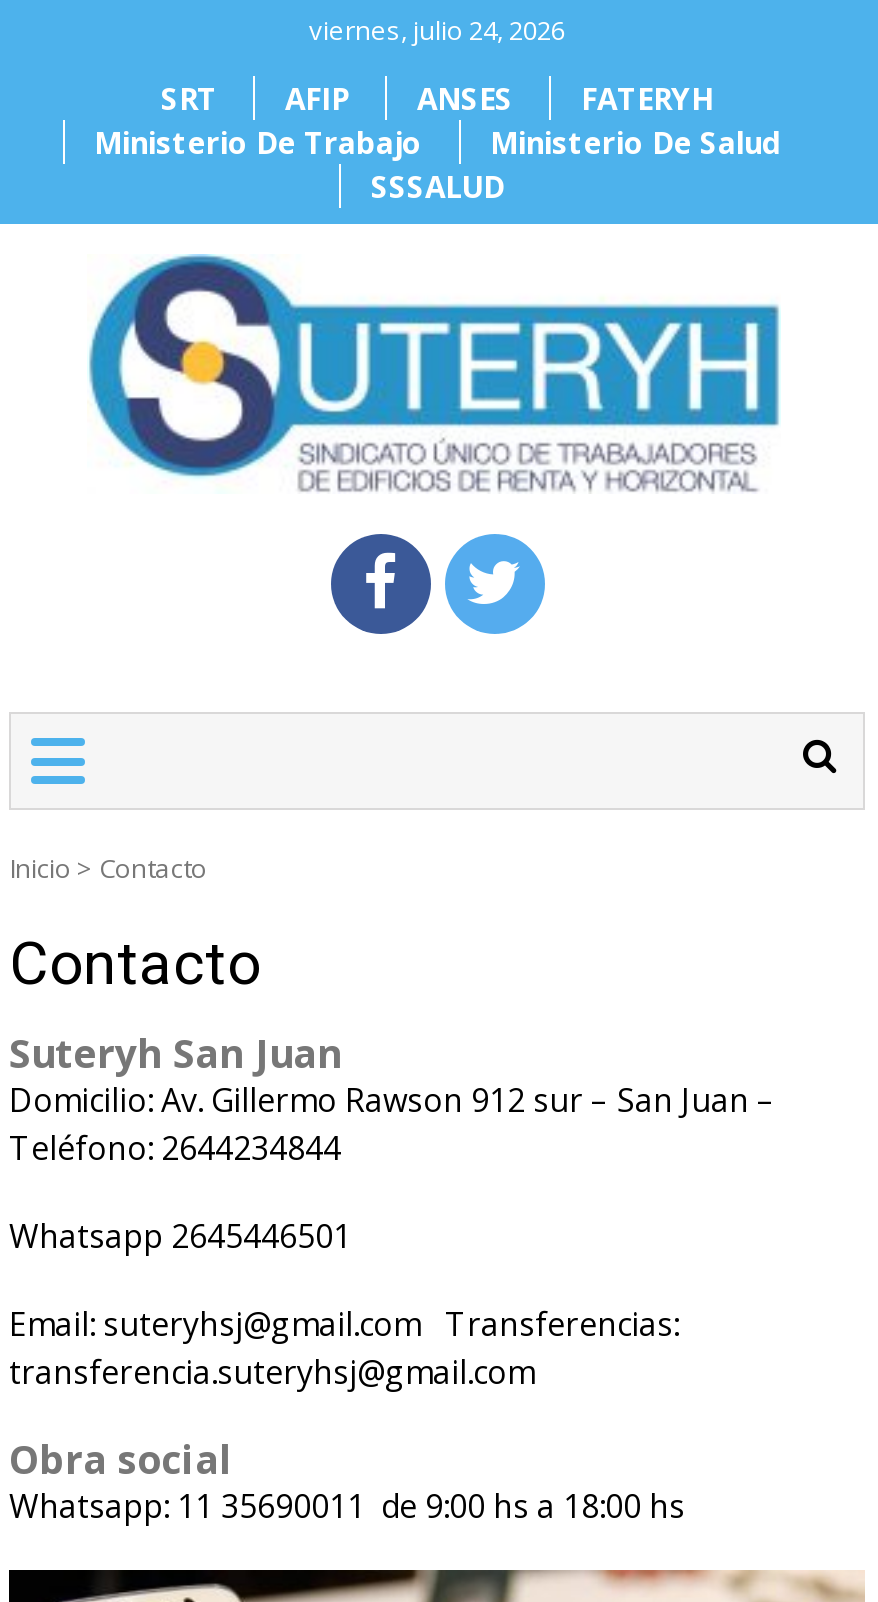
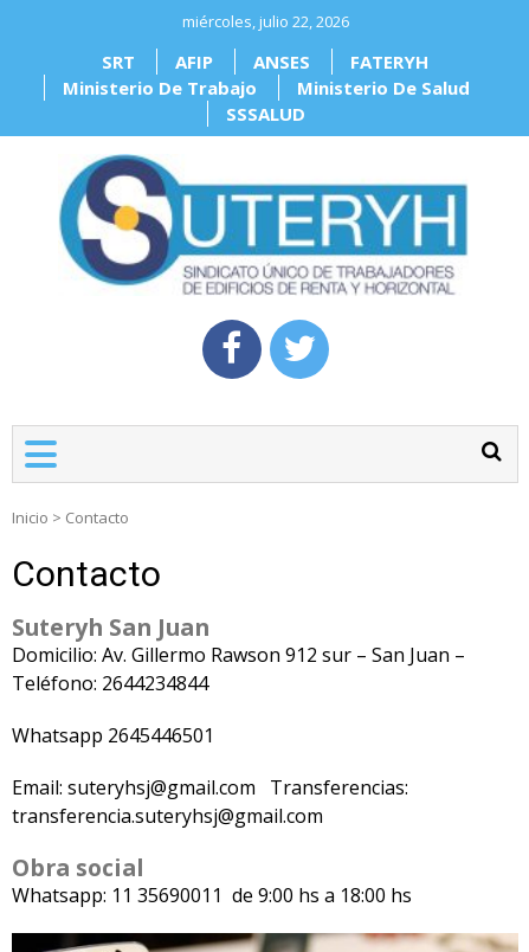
- viernes, julio 24, 2026
+ miércoles, julio 22, 2026
